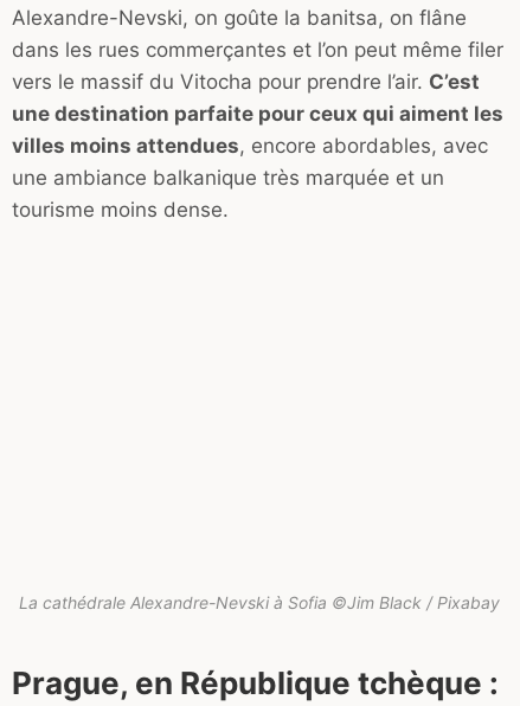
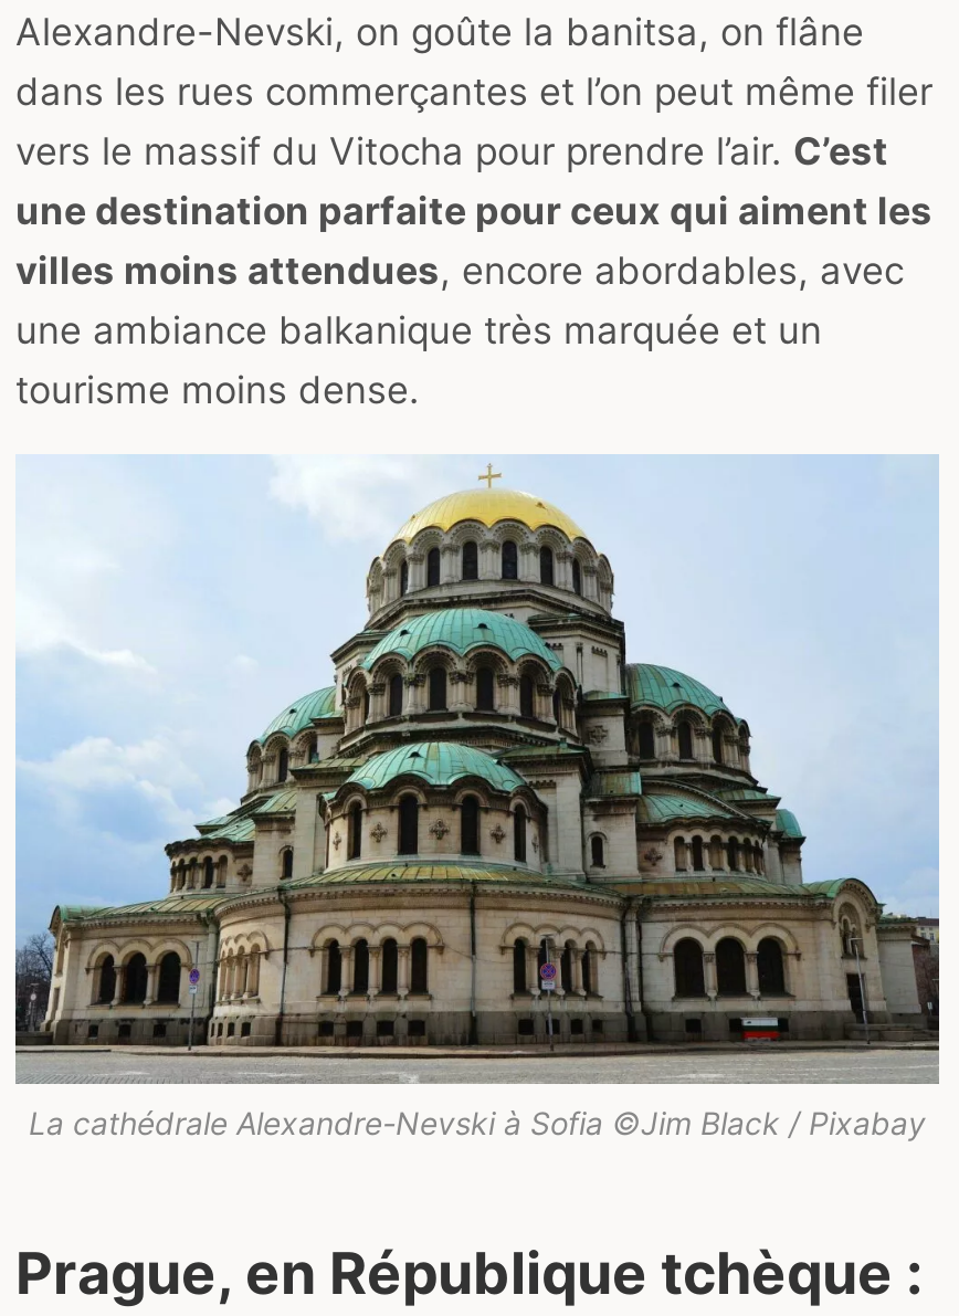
+ [image]
